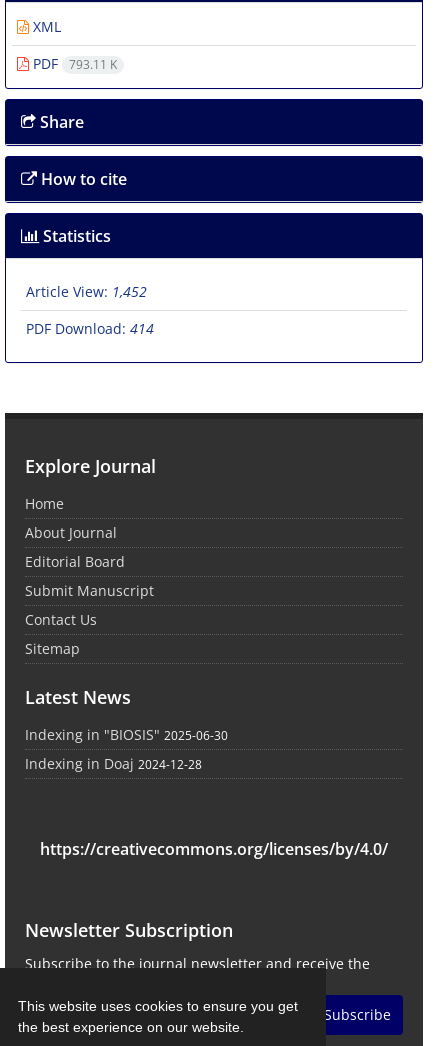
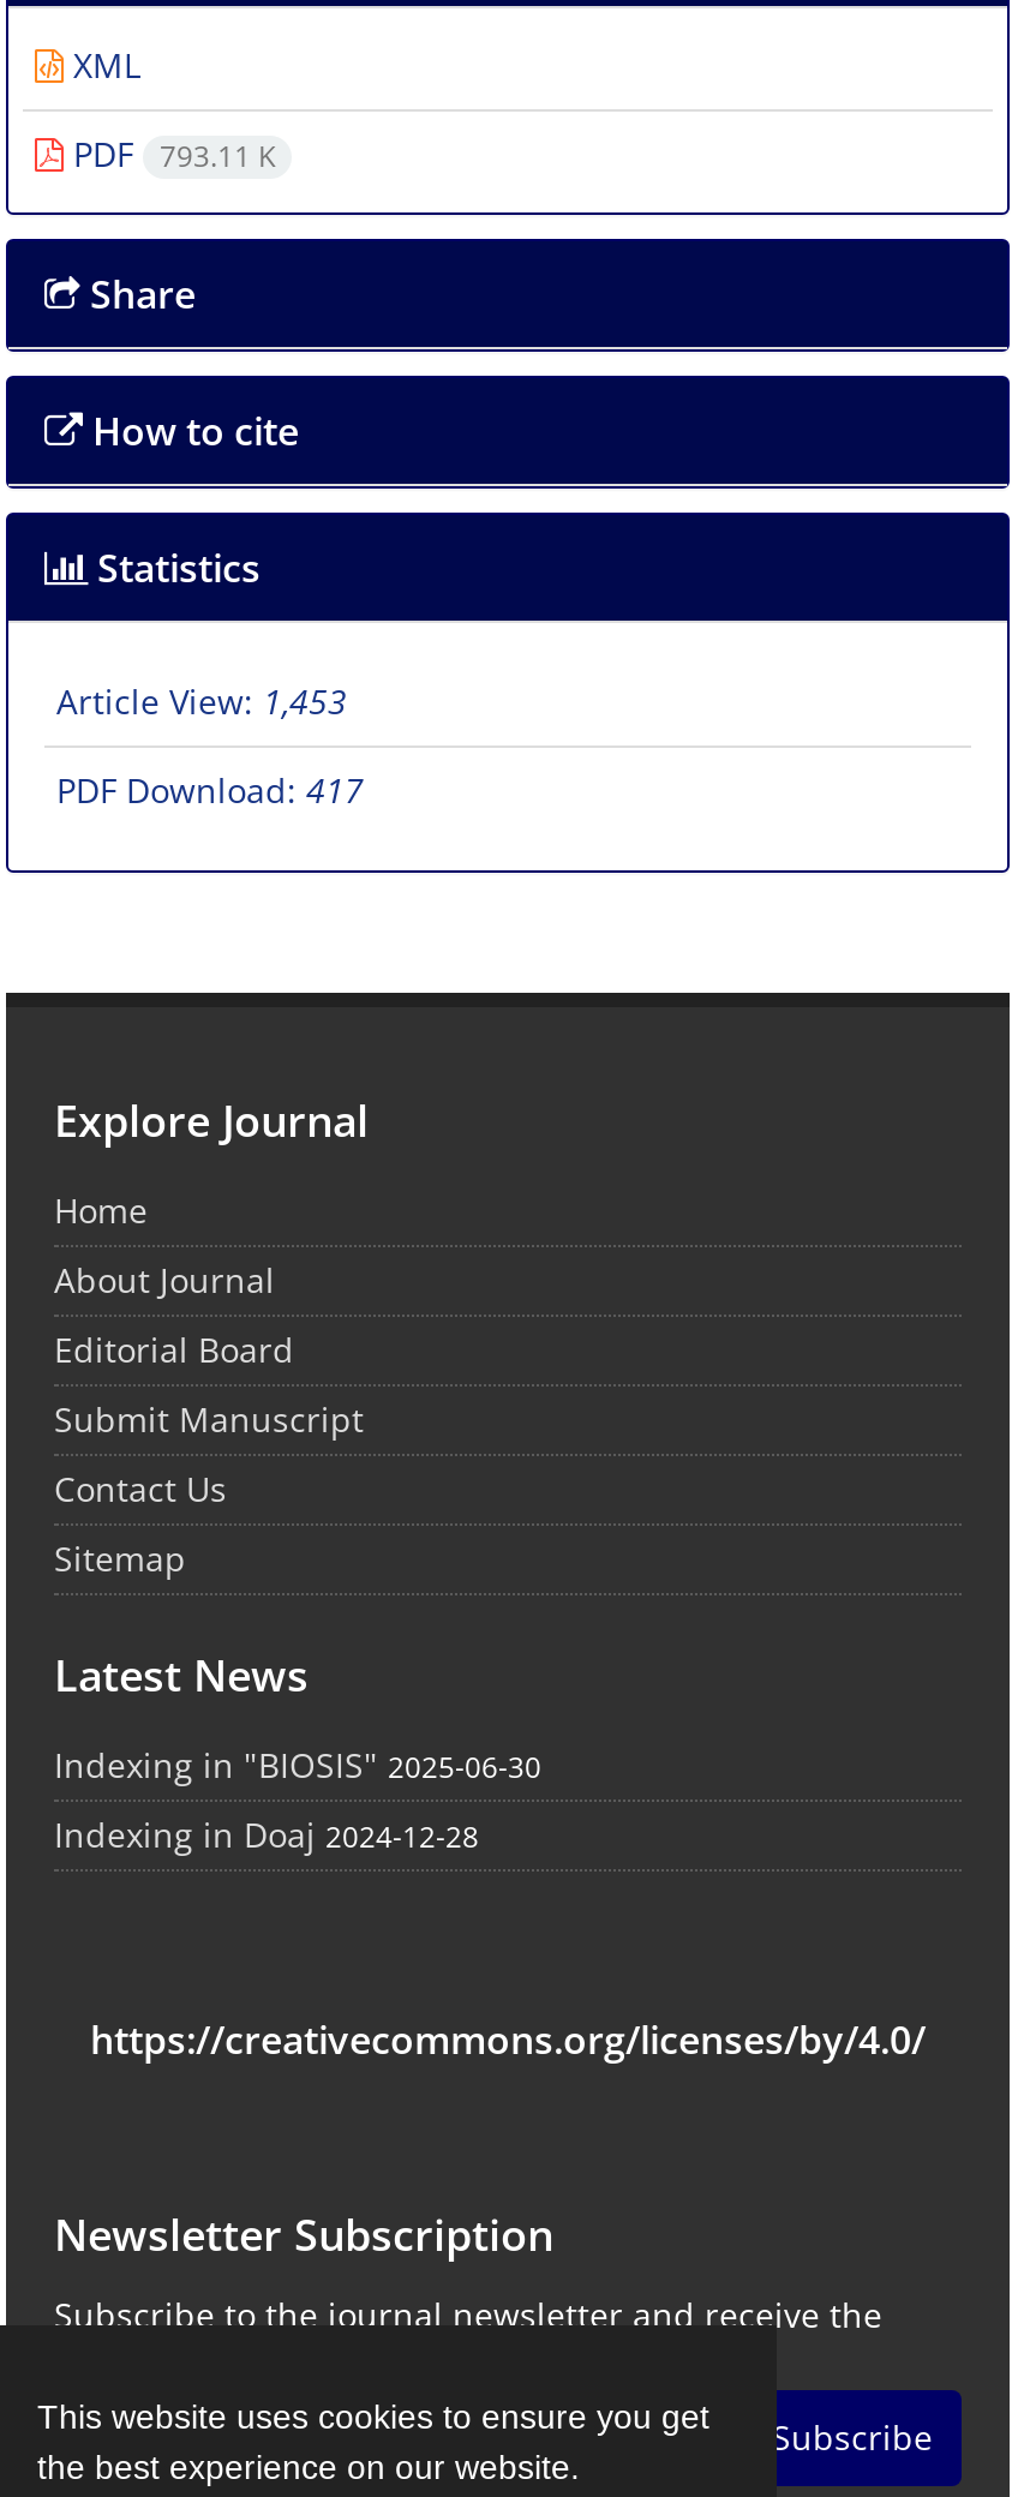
- Article View: 1,452
+ Article View: 1,453

- PDF Download: 414
+ PDF Download: 417
